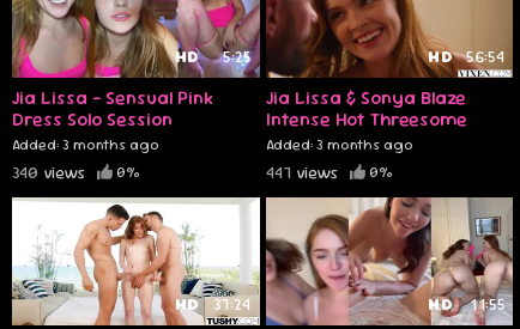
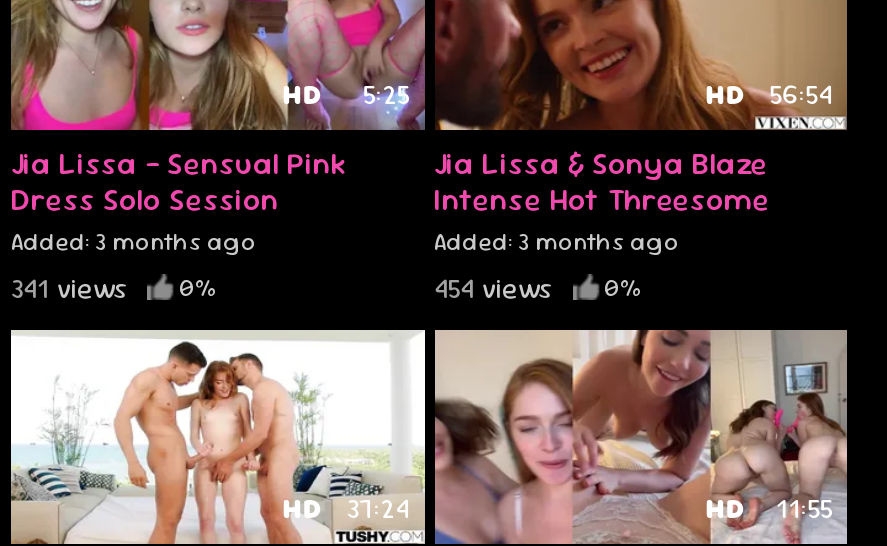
- 340 views 0%
+ 341 views 0%

- 447 views 0%
+ 454 views 0%
